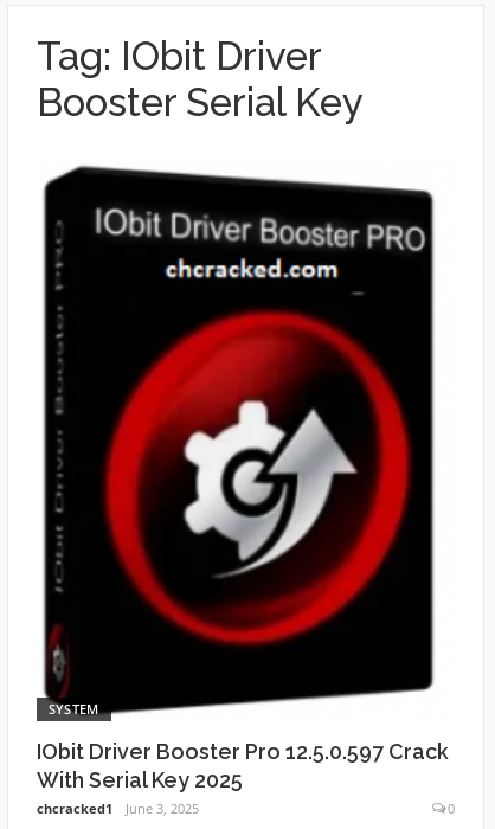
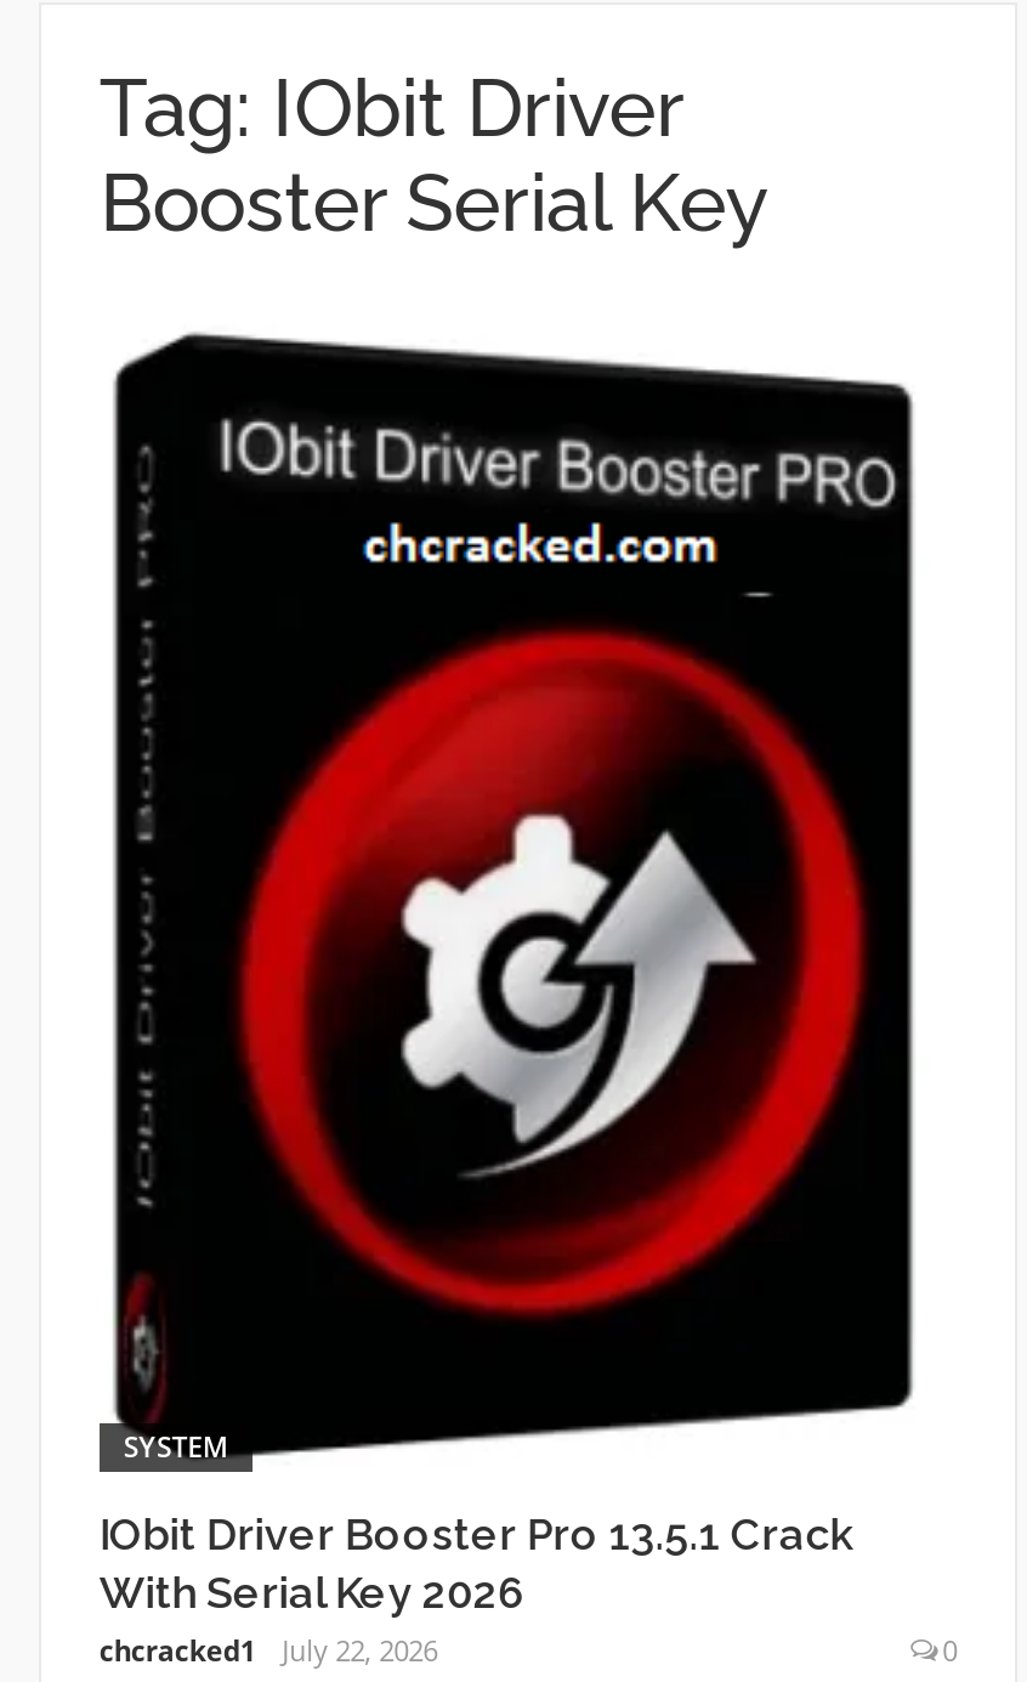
- IObit Driver Booster Pro 12.5.0.597 Crack
+ IObit Driver Booster Pro 13.5.1 Crack

- With Serial Key 2025
+ With Serial Key 2026

- chcracked1 June 3, 2025
+ chcracked1 July 22, 2026
